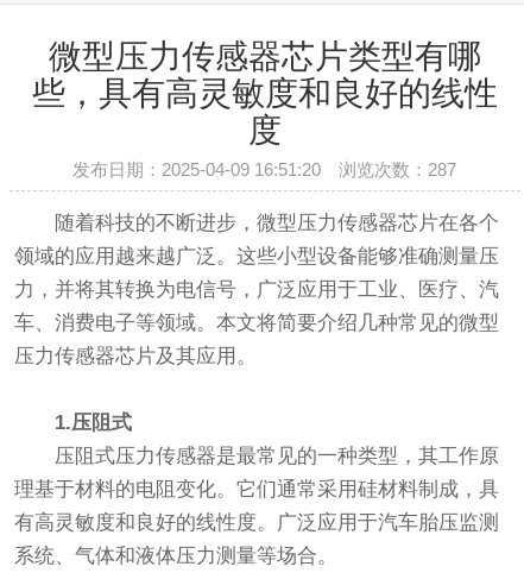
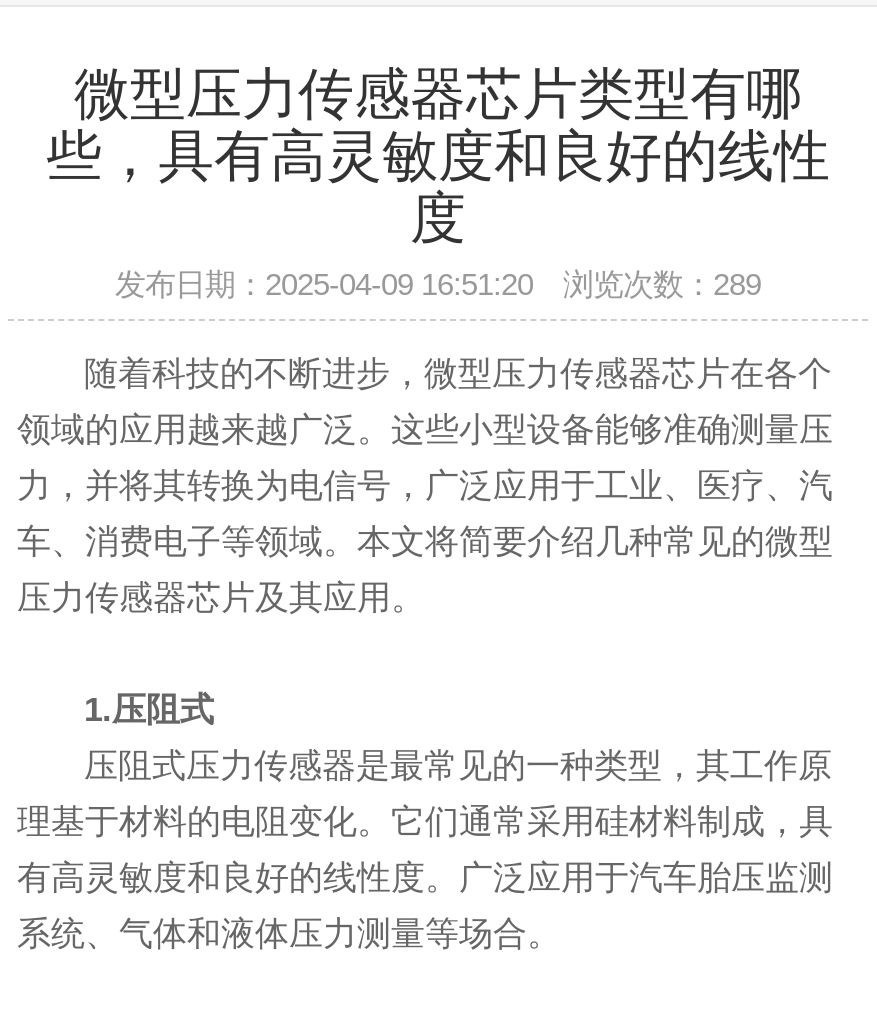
- 发布日期：2025-04-09 16:51:20 浏览次数：287
+ 发布日期：2025-04-09 16:51:20 浏览次数：289
